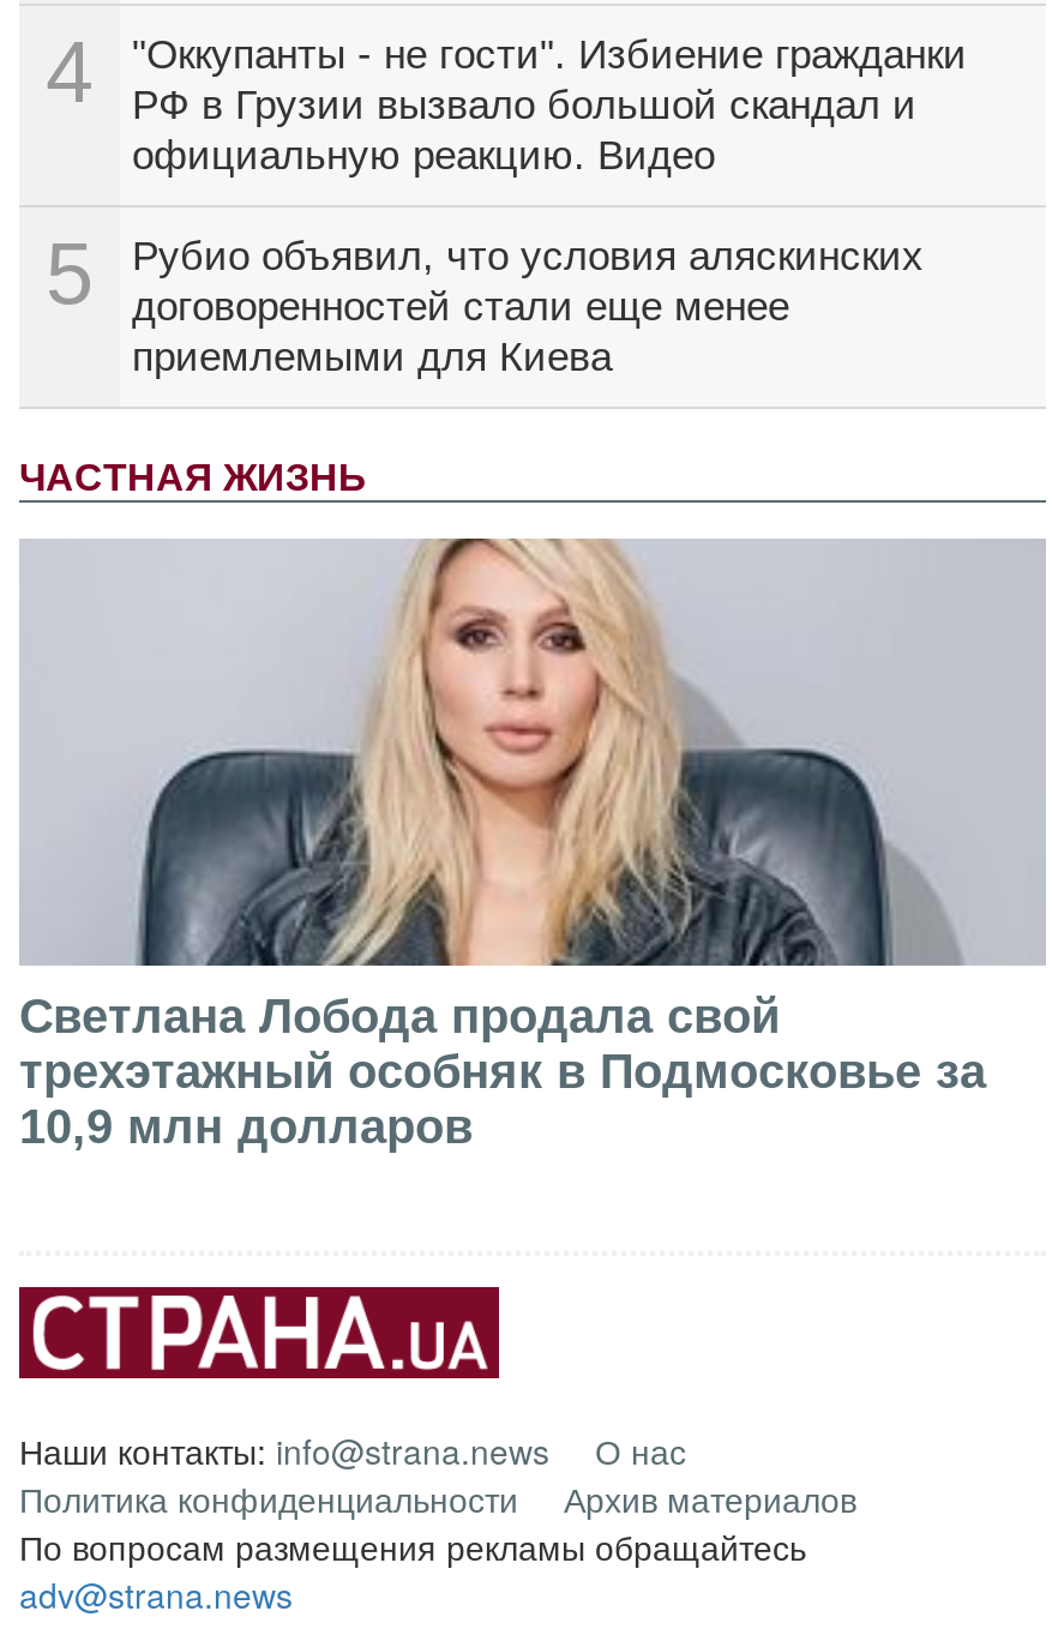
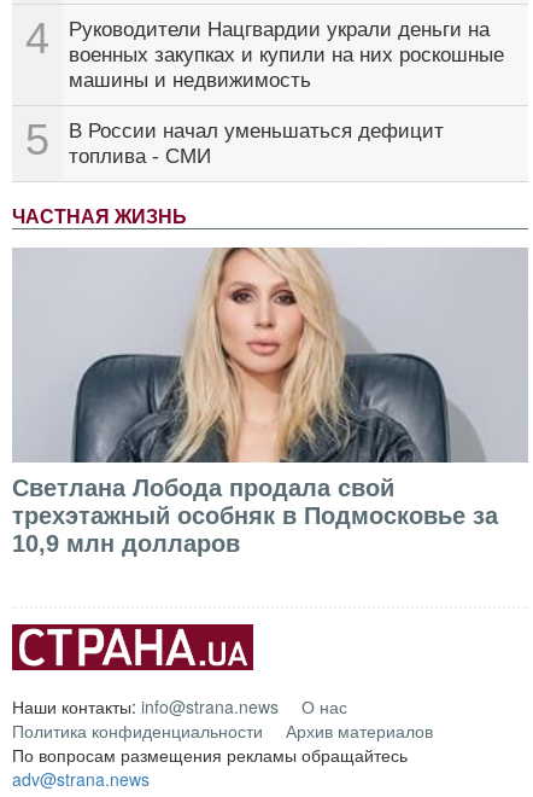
- "Оккупанты - не гости". Избиение гражданки
- РФ в Грузии вызвало большой скандал и
- официальную реакцию. Видео
+ Руководители Нацгвардии украли деньги на
+ военных закупках и купили на них роскошные
+ машины и недвижимость

- Рубио объявил, что условия аляскинских
- договоренностей стали еще менее
- приемлемыми для Киева
+ В России начал уменьшаться дефицит
+ топлива - СМИ
